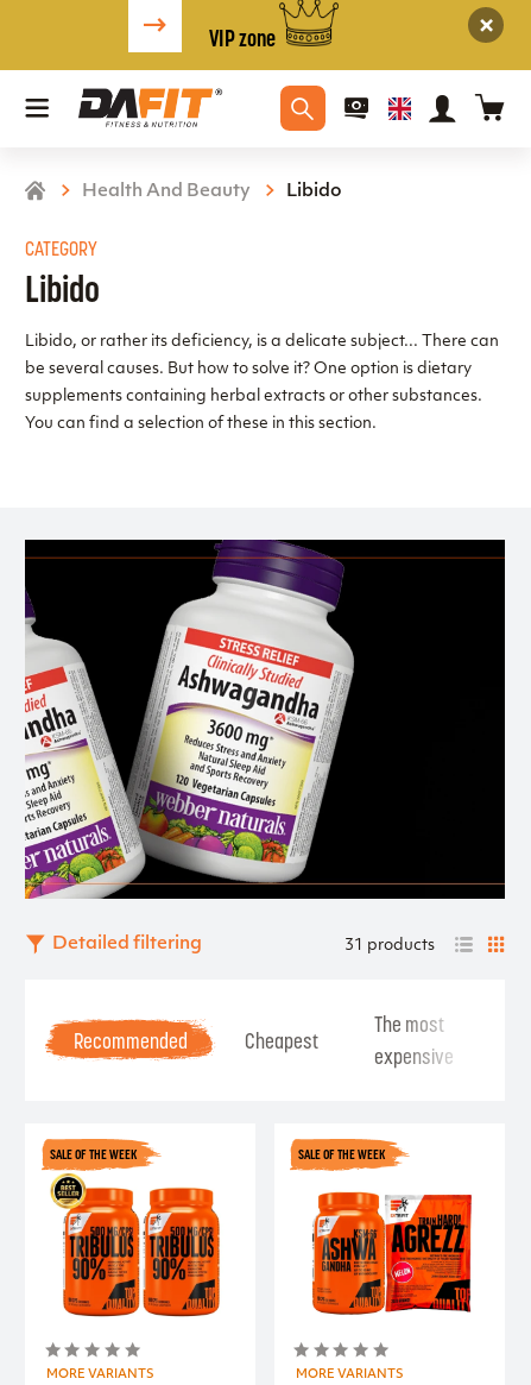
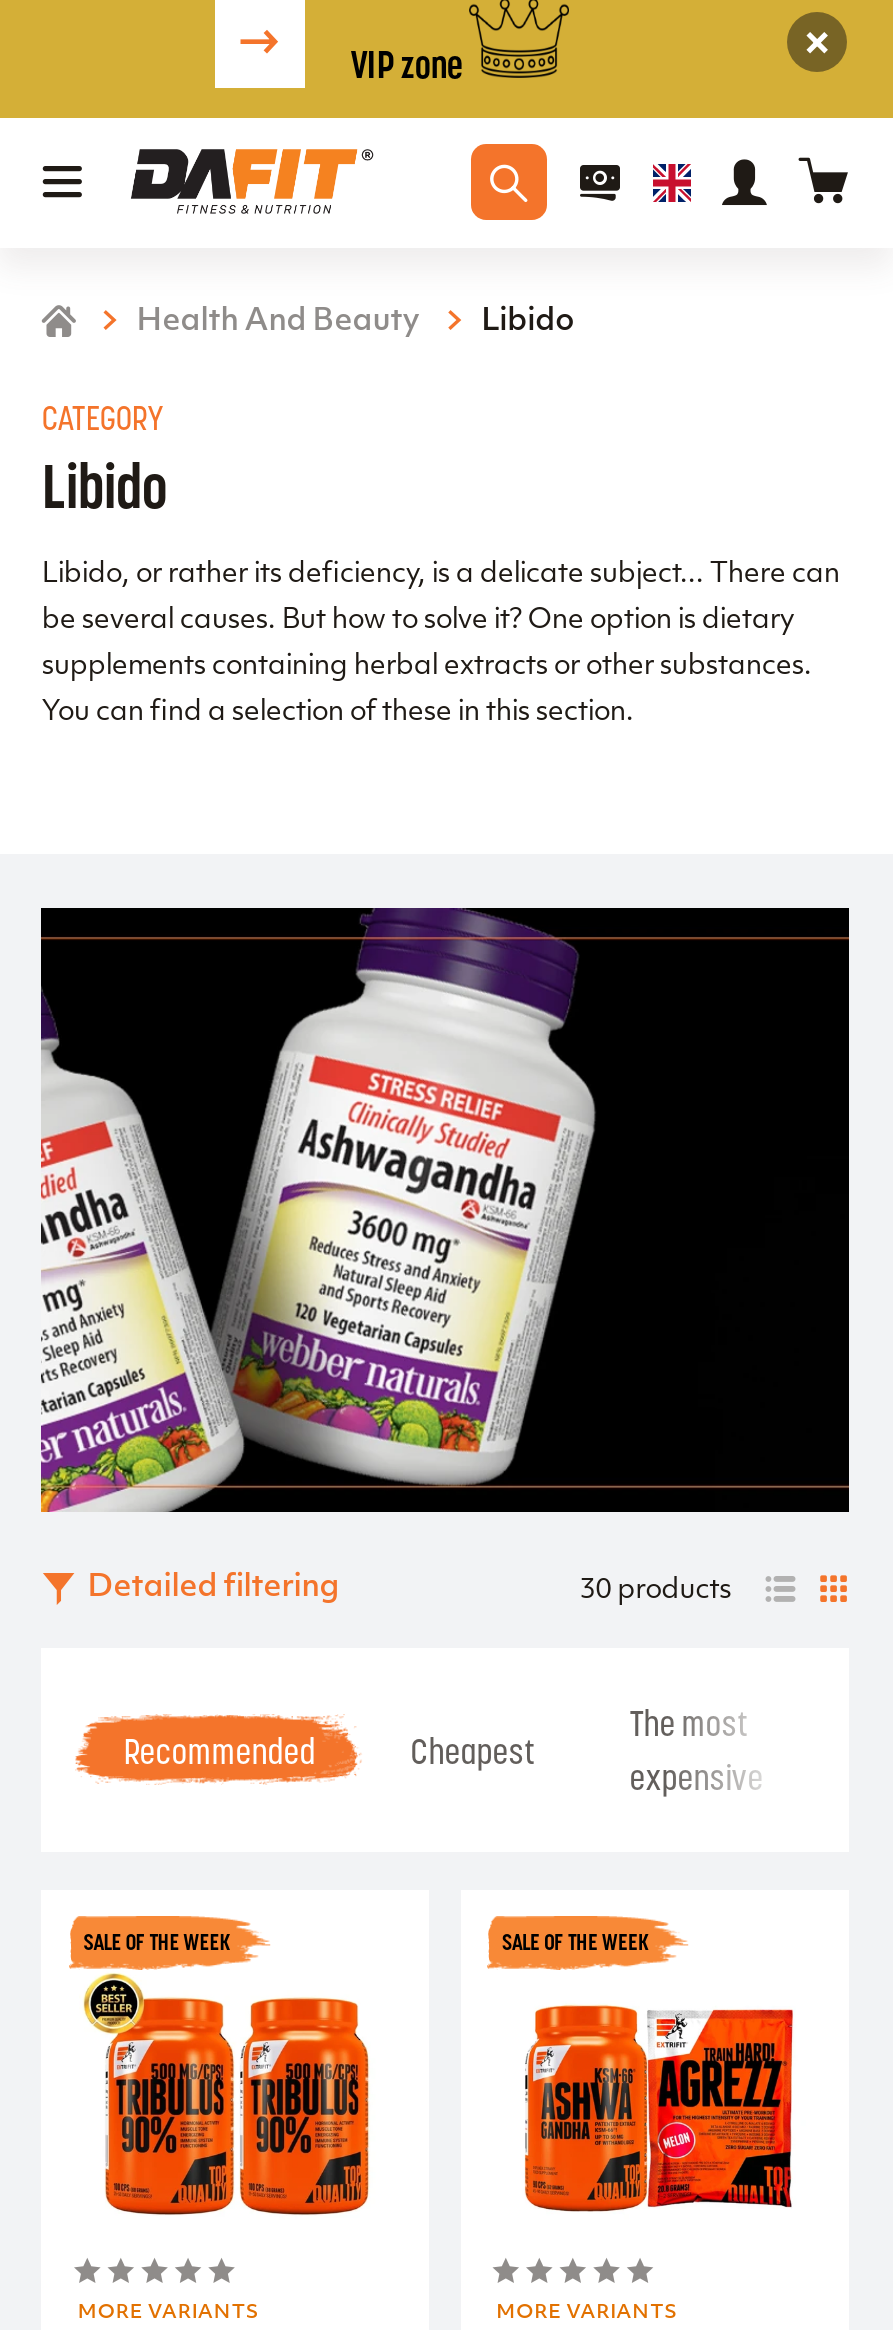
- 31 products
+ 30 products
